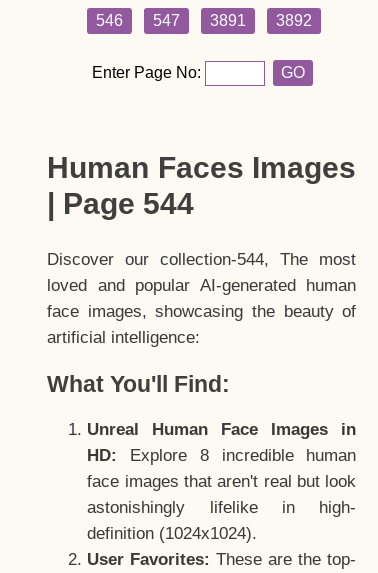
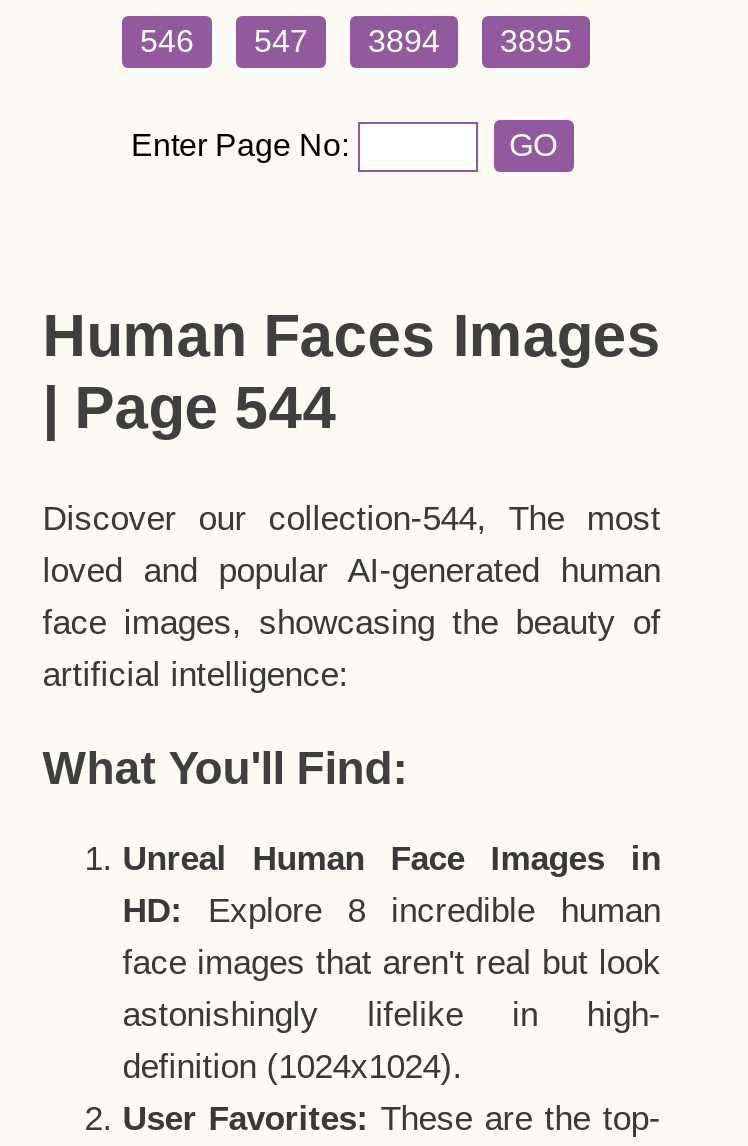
- 3891
+ 3894

- 3892
+ 3895
